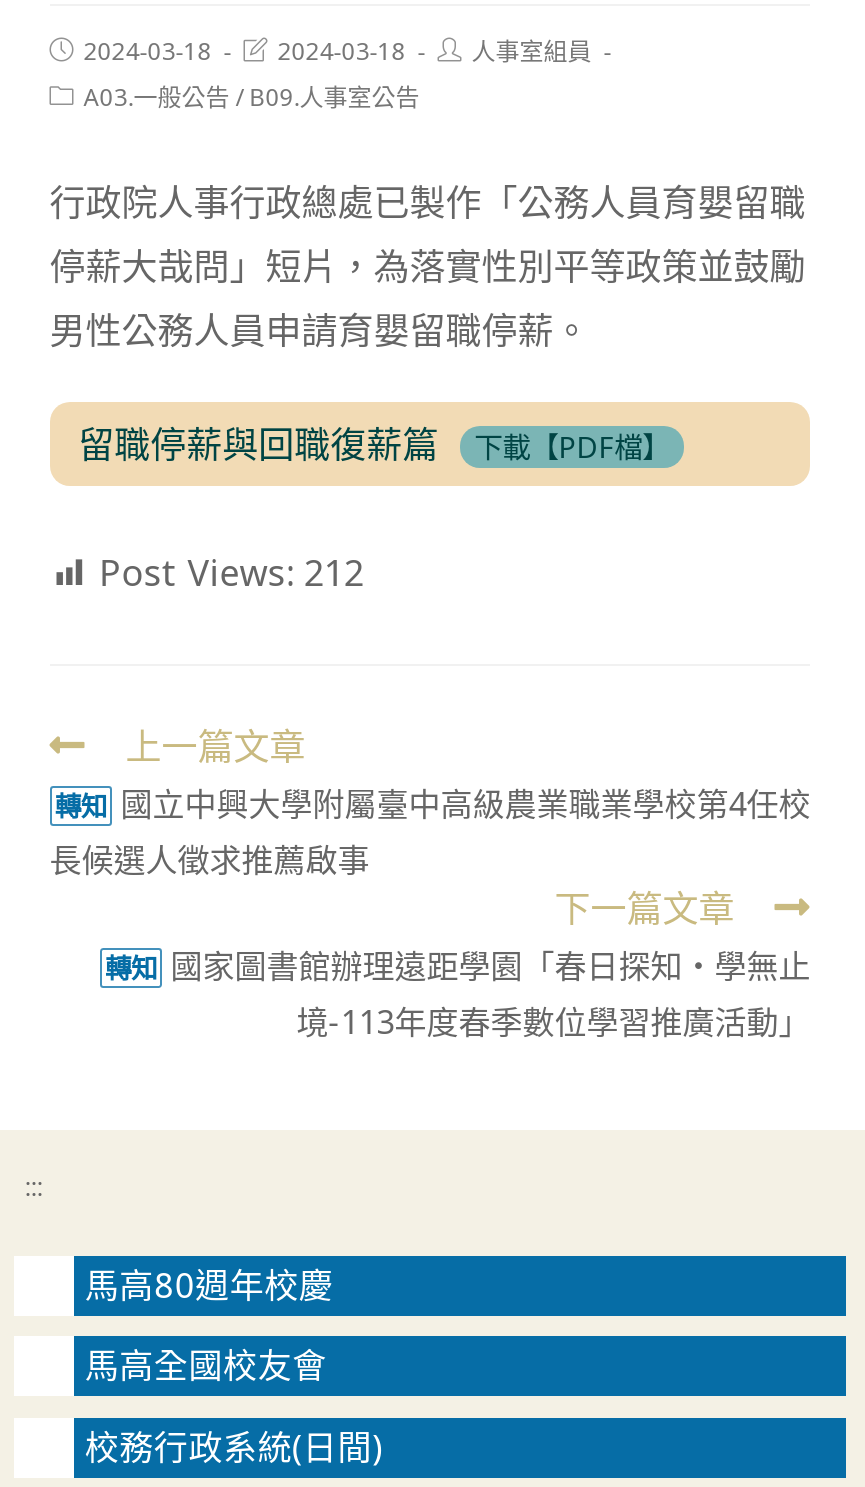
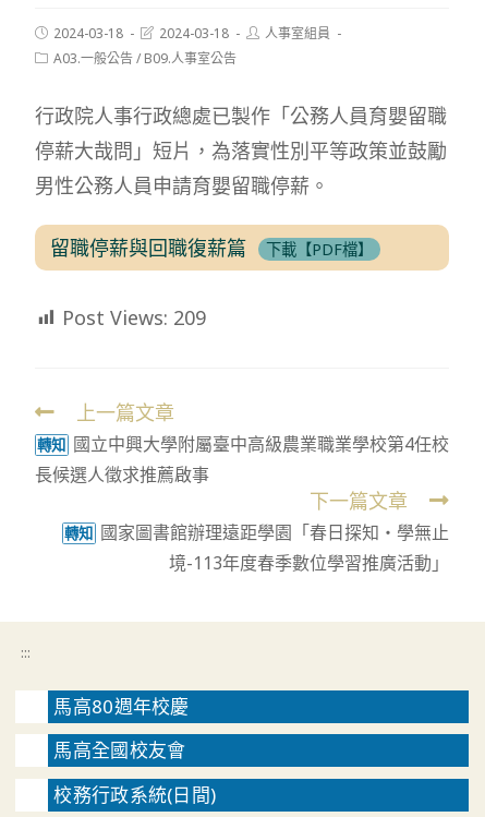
- Post Views: 212
+ Post Views: 209
